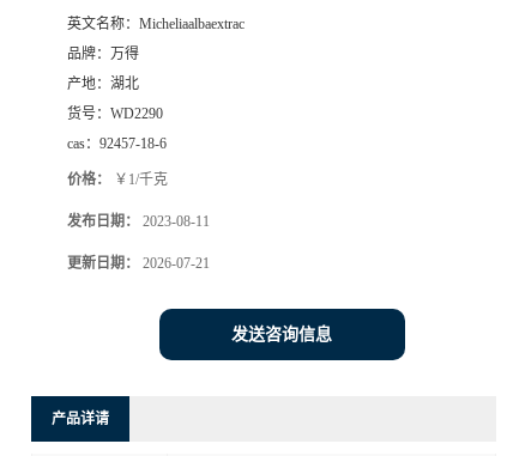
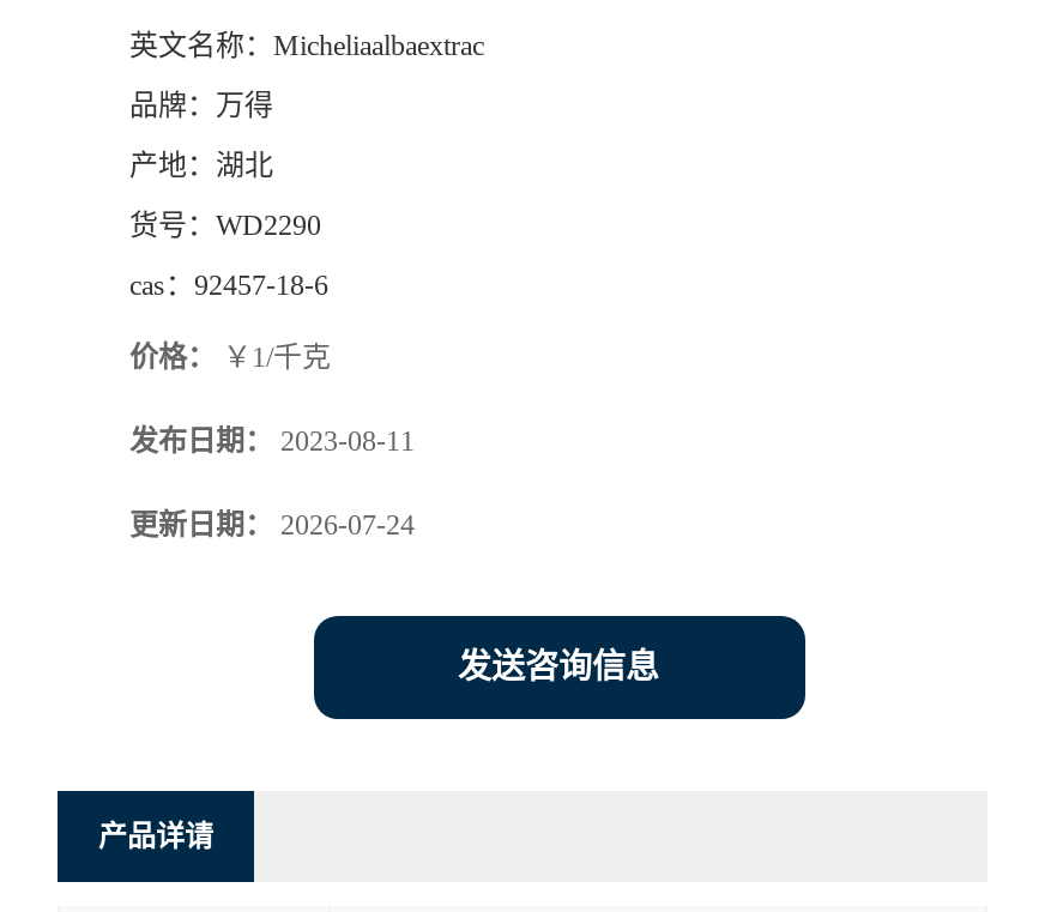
- 更新日期：2026-07-21
+ 更新日期：2026-07-24
